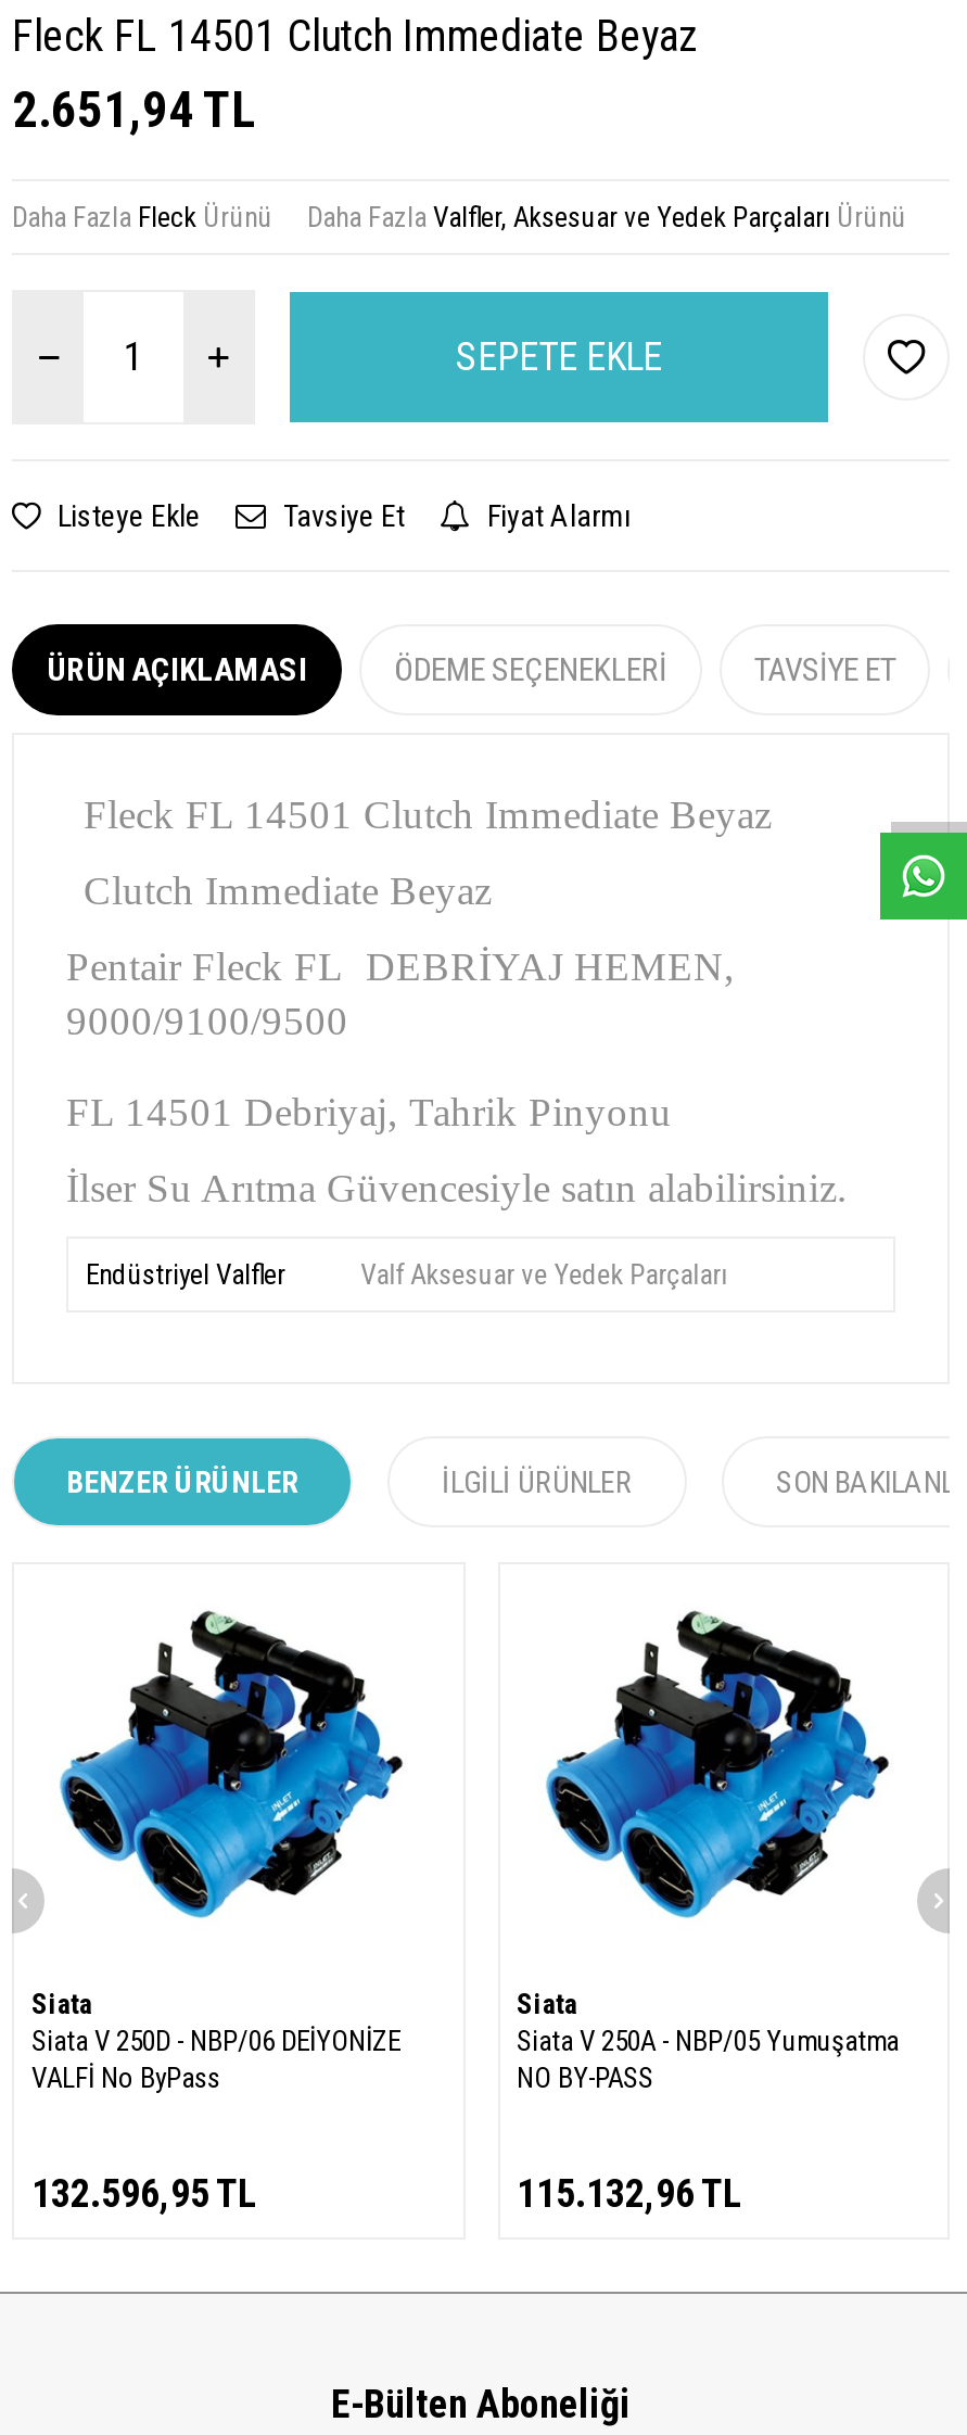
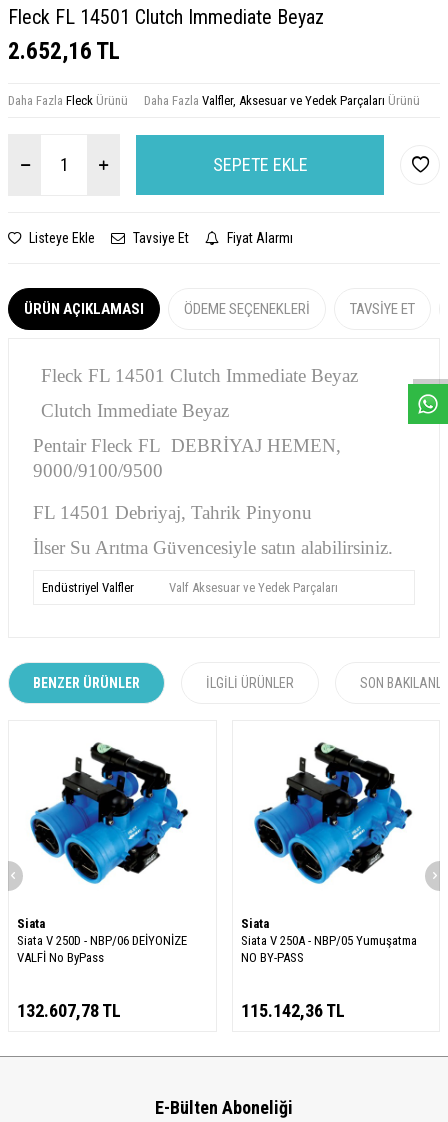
- 2.651,94 TL
+ 2.652,16 TL

- 132.596,95 TL
+ 132.607,78 TL

- 115.132,96 TL
+ 115.142,36 TL
